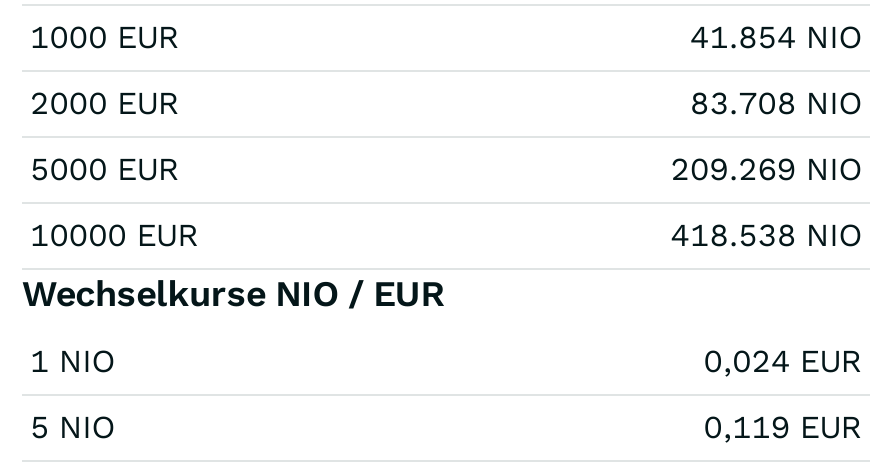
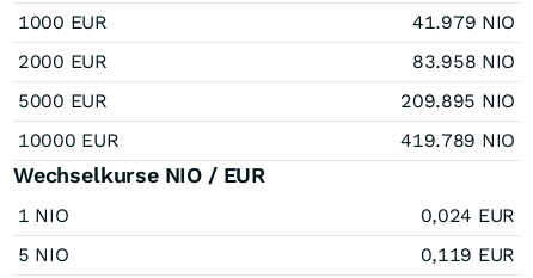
- 41.854 NIO
+ 41.979 NIO

- 83.708 NIO
+ 83.958 NIO

- 209.269 NIO
+ 209.895 NIO

- 418.538 NIO
+ 419.789 NIO
